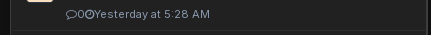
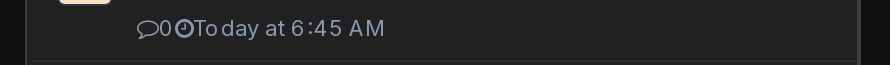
- Yesterday at 5:28 AM
+ Today at 6:45 AM
